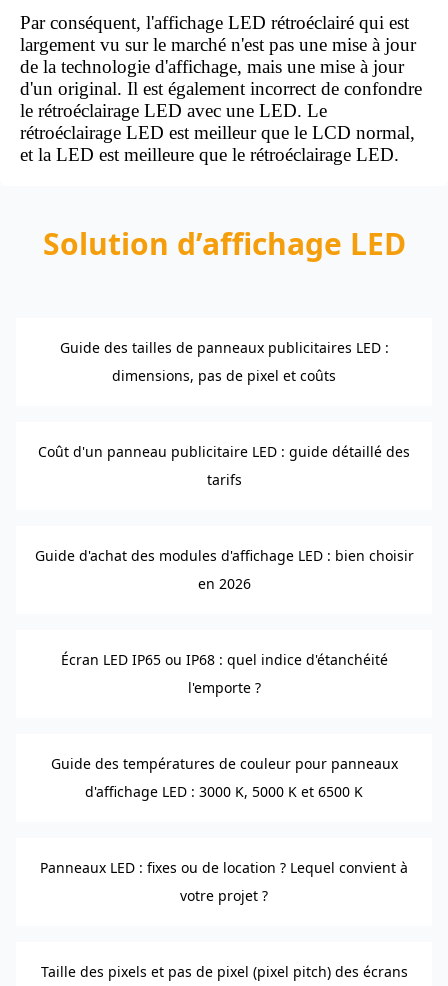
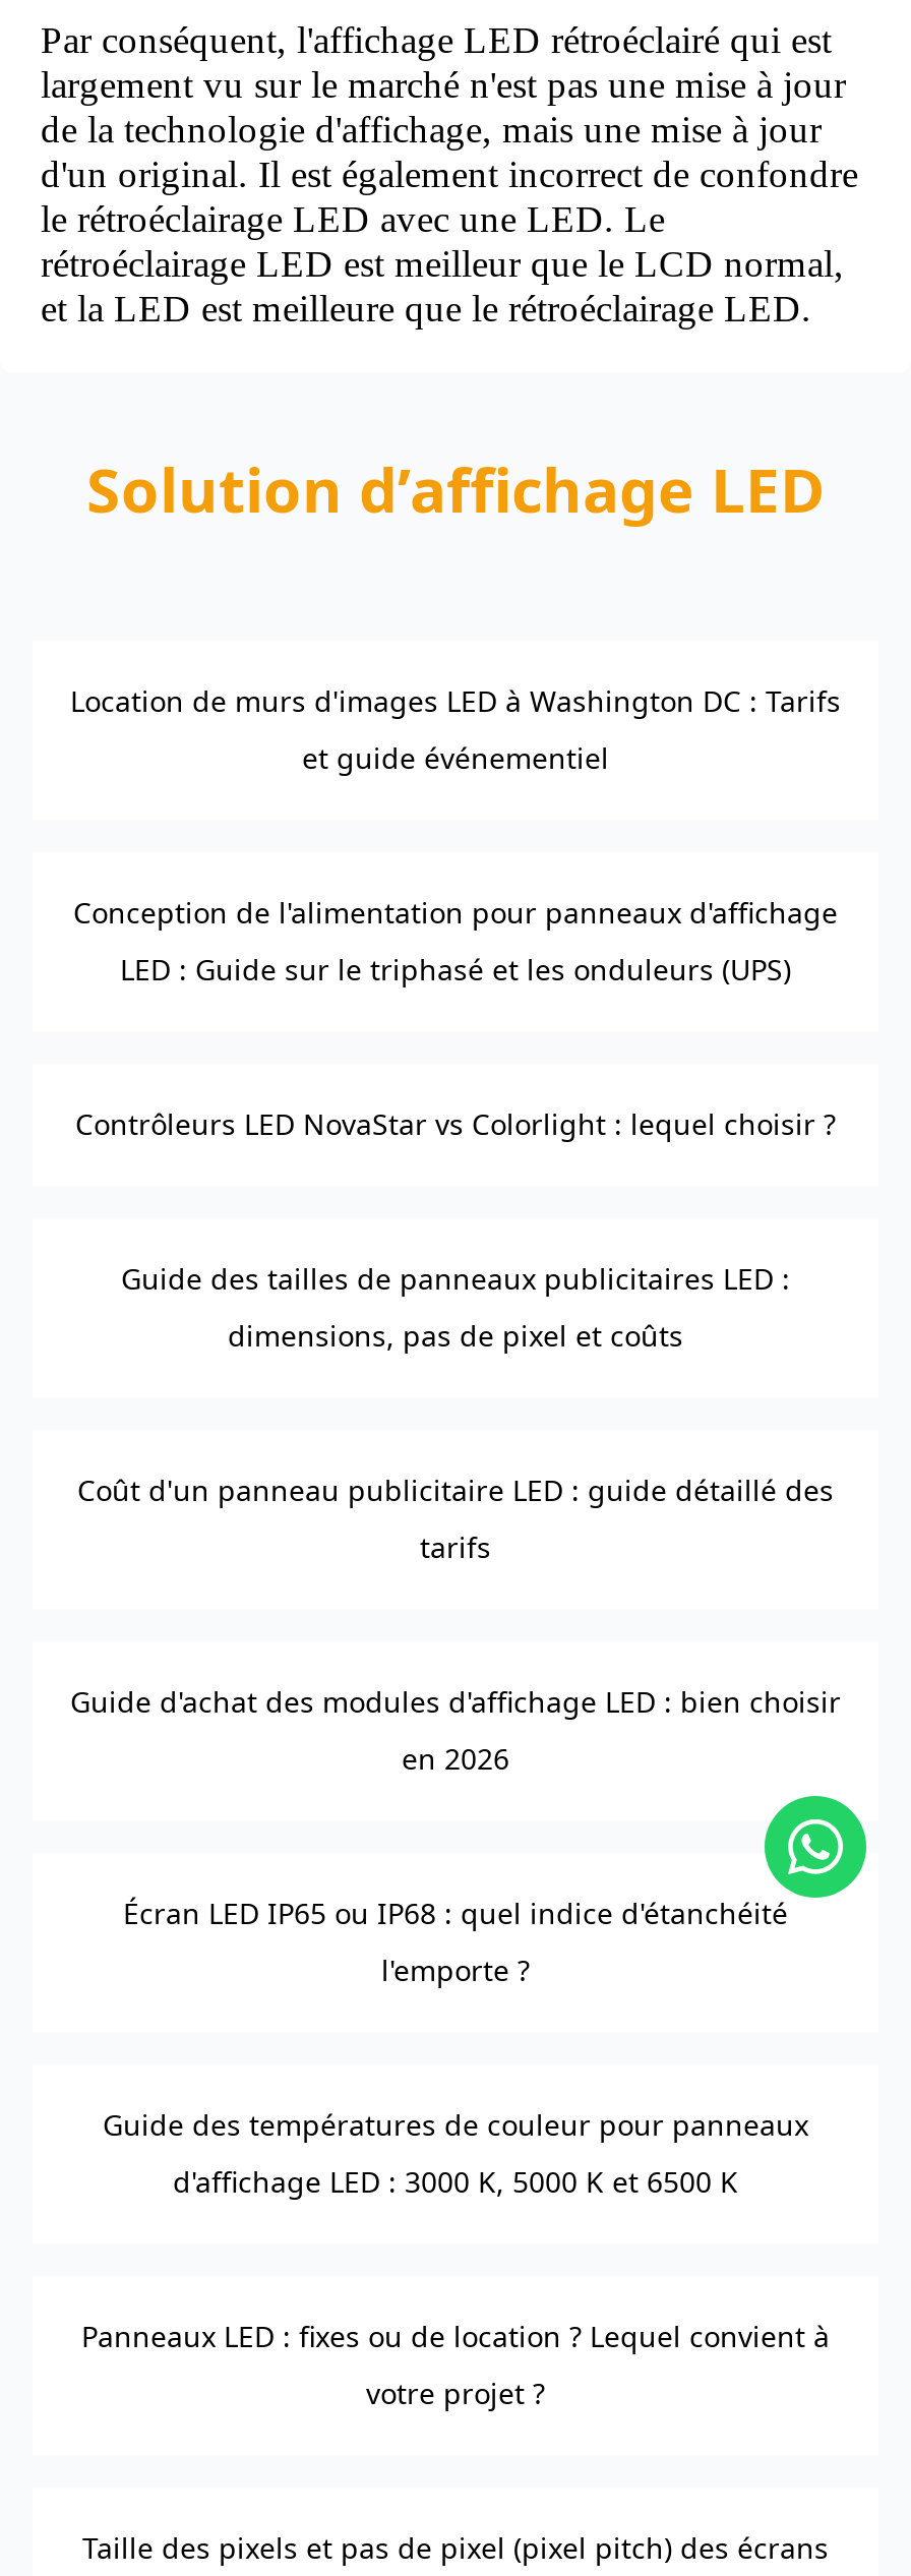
+ Location de murs d'images LED à Washington DC : Tarifs
+ et guide événementiel

+ Conception de l'alimentation pour panneaux d'affichage
+ LED : Guide sur le triphasé et les onduleurs (UPS)

+ Contrôleurs LED NovaStar vs Colorlight : lequel choisir ?

+ [image]
